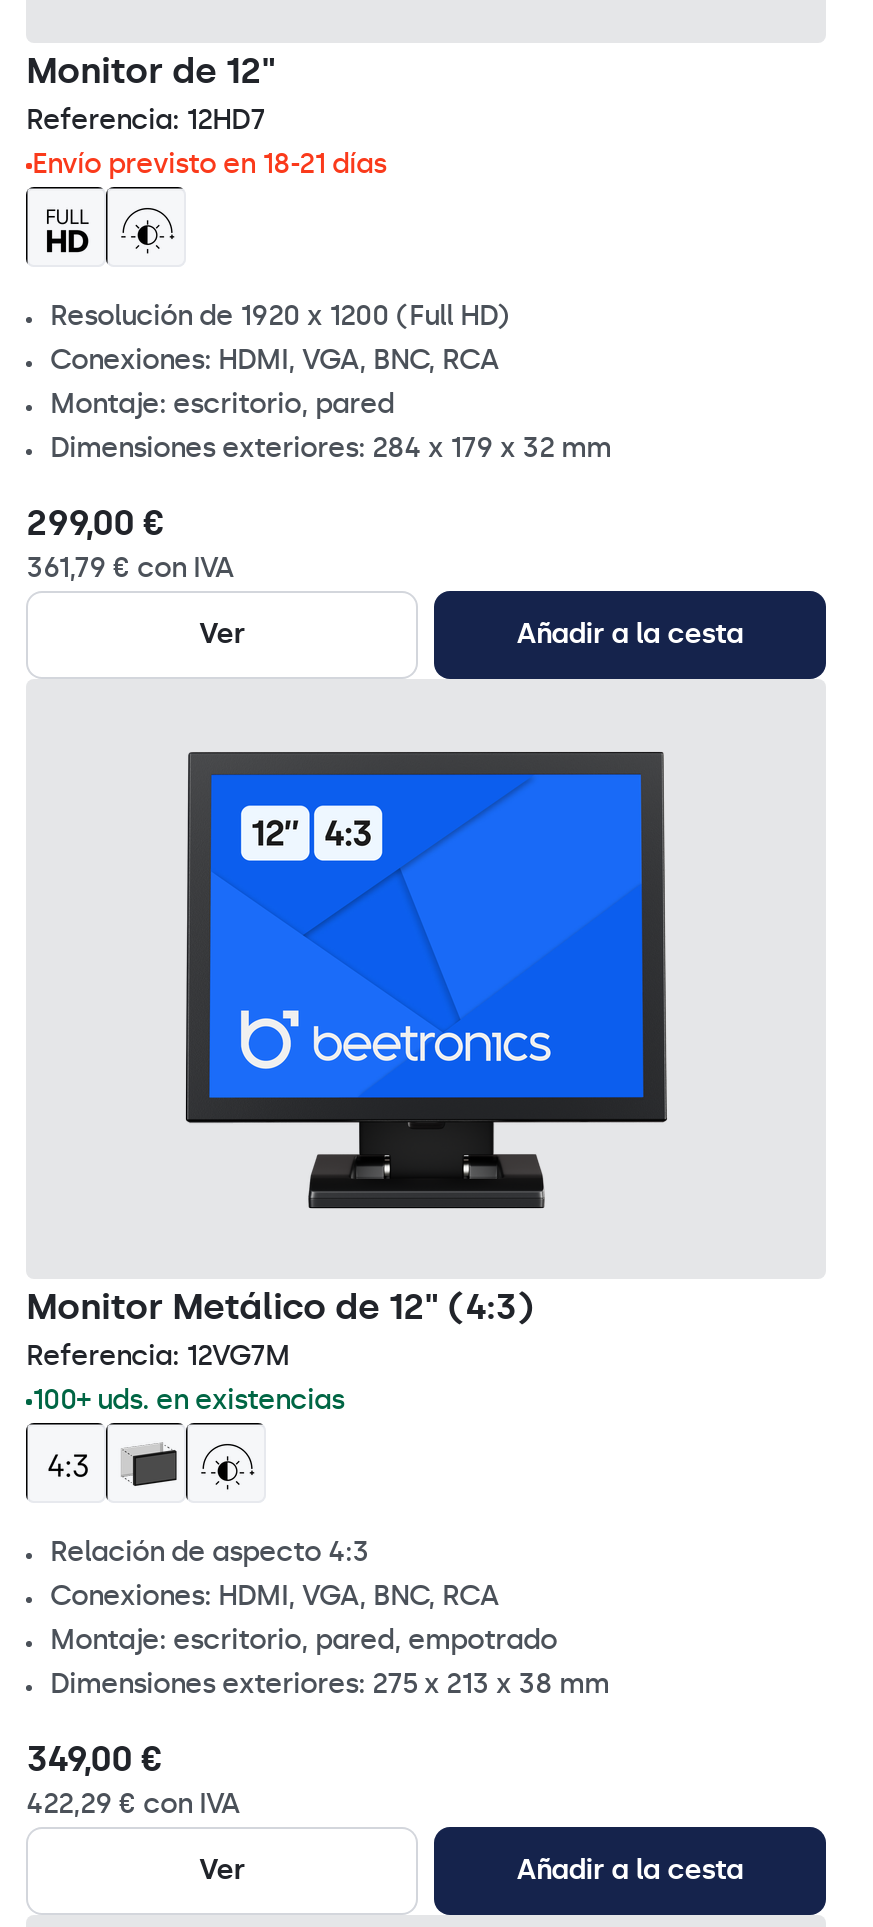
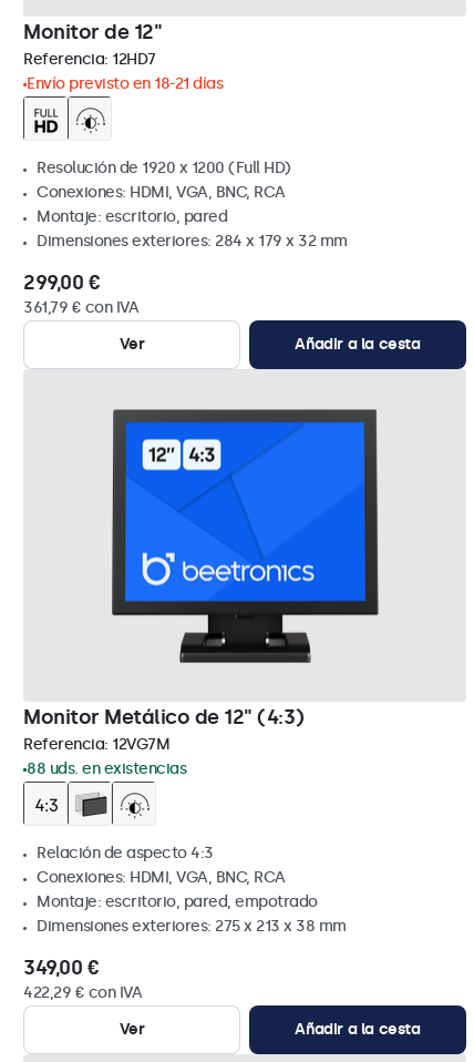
- 100+ uds. en existencias
+ 88 uds. en existencias
